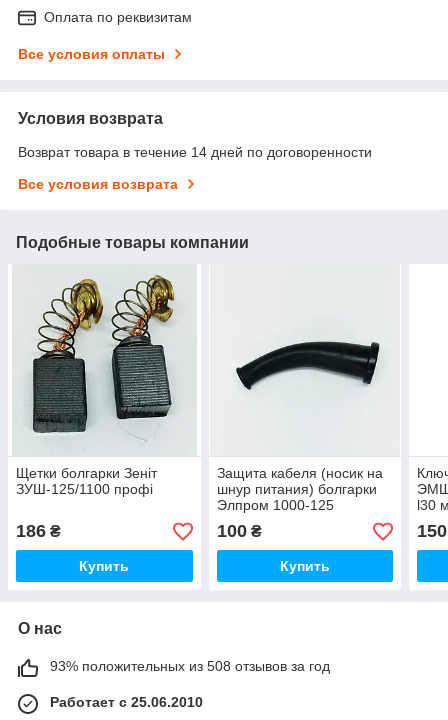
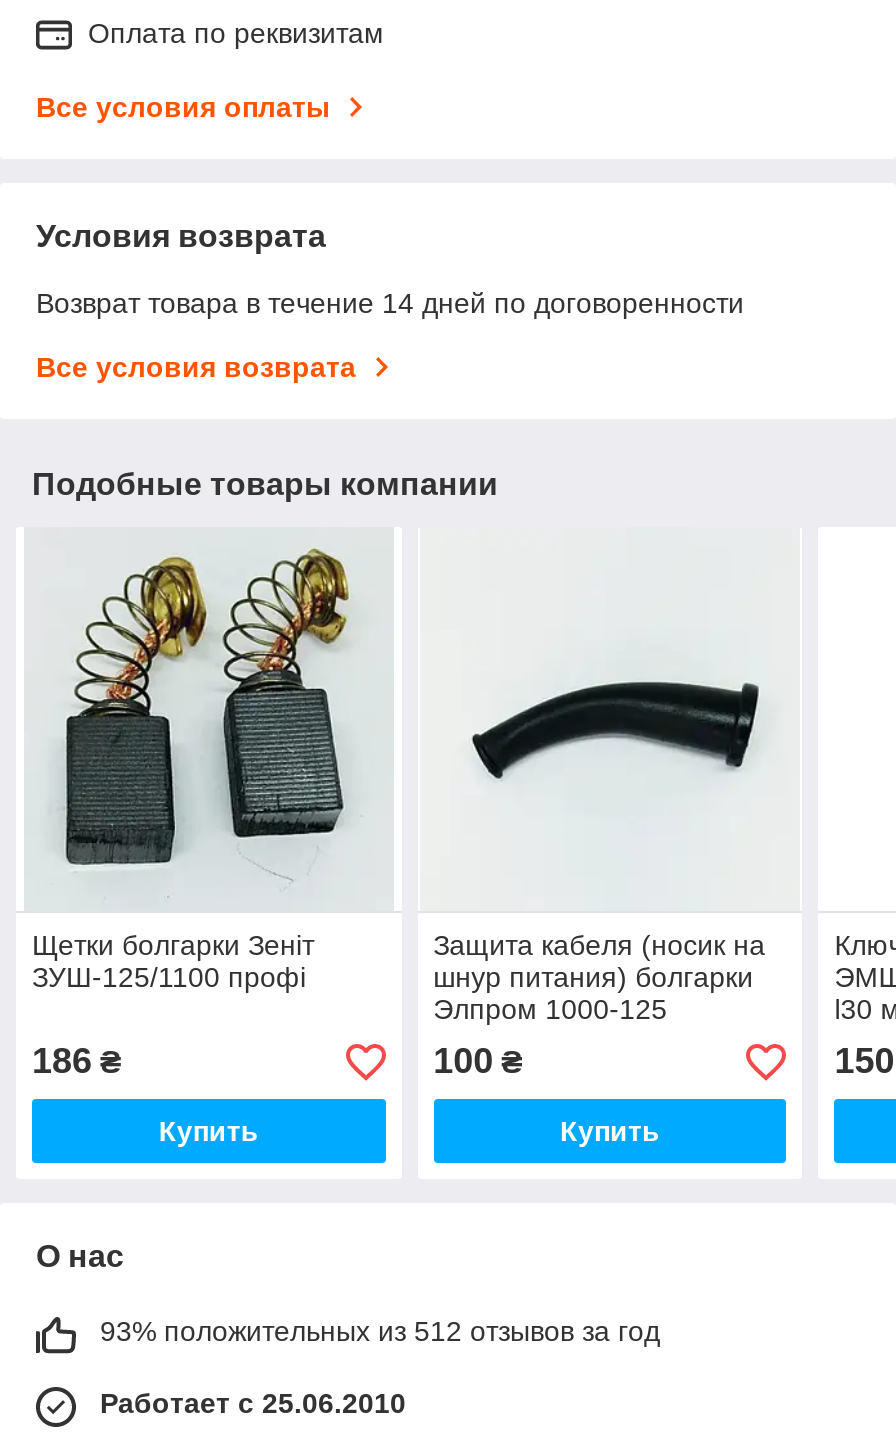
- 93% положительных из 508 отзывов за год
+ 93% положительных из 512 отзывов за год
